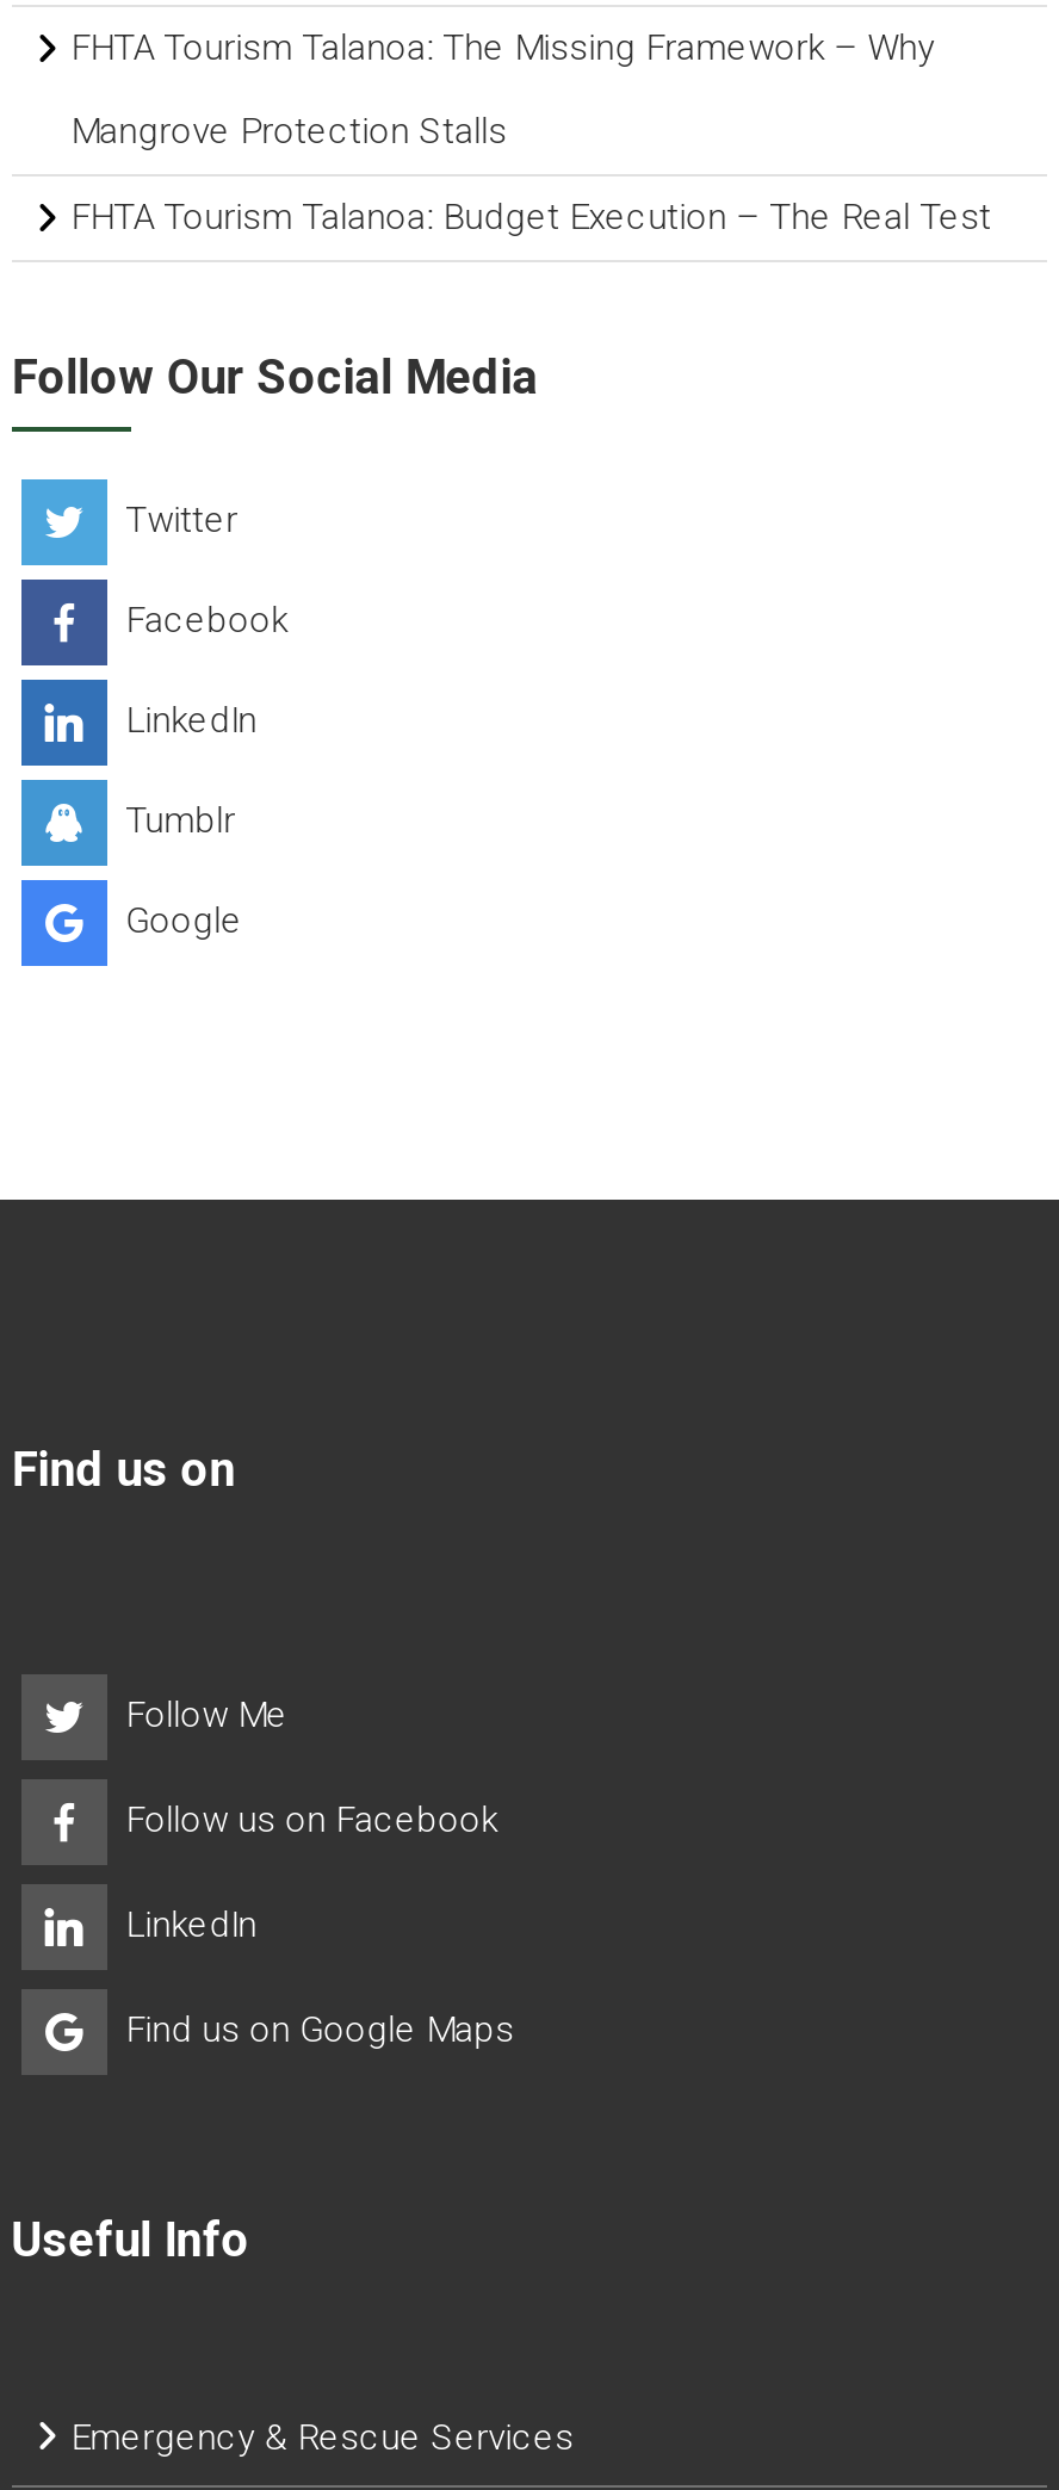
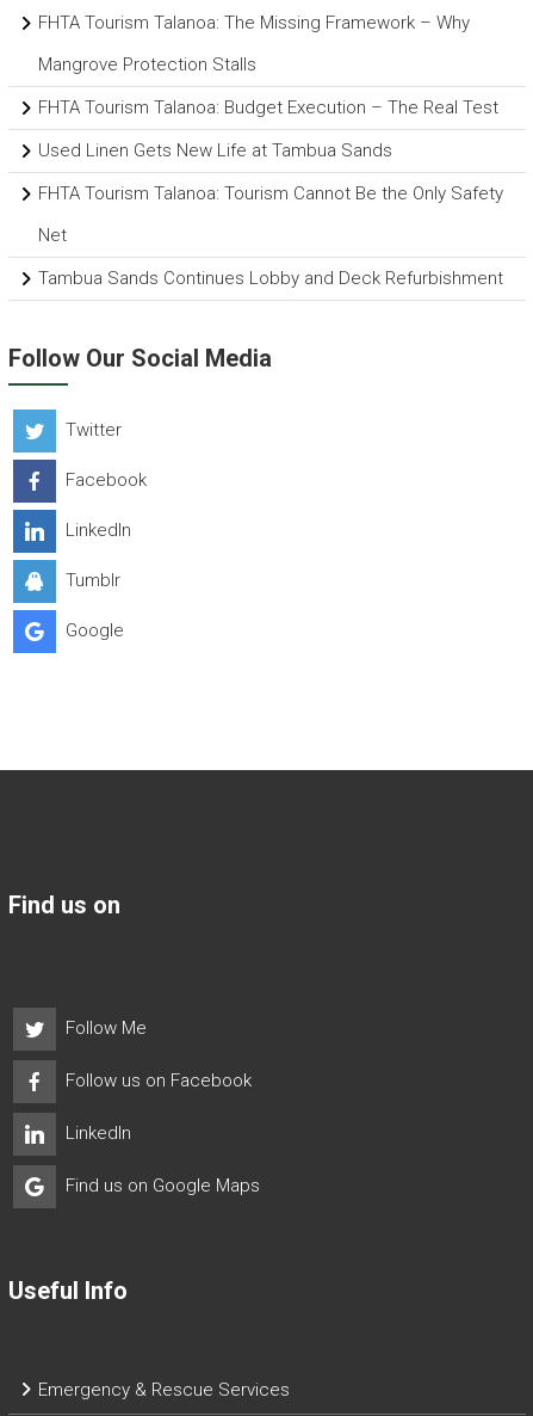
+ Used Linen Gets New Life at Tambua Sands
+ FHTA Tourism Talanoa: Tourism Cannot Be the Only Safety
+ Net
+ Tambua Sands Continues Lobby and Deck Refurbishment
